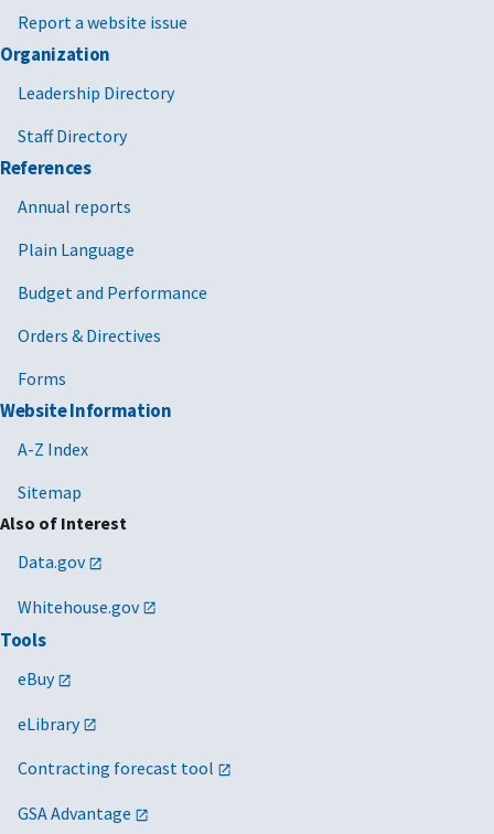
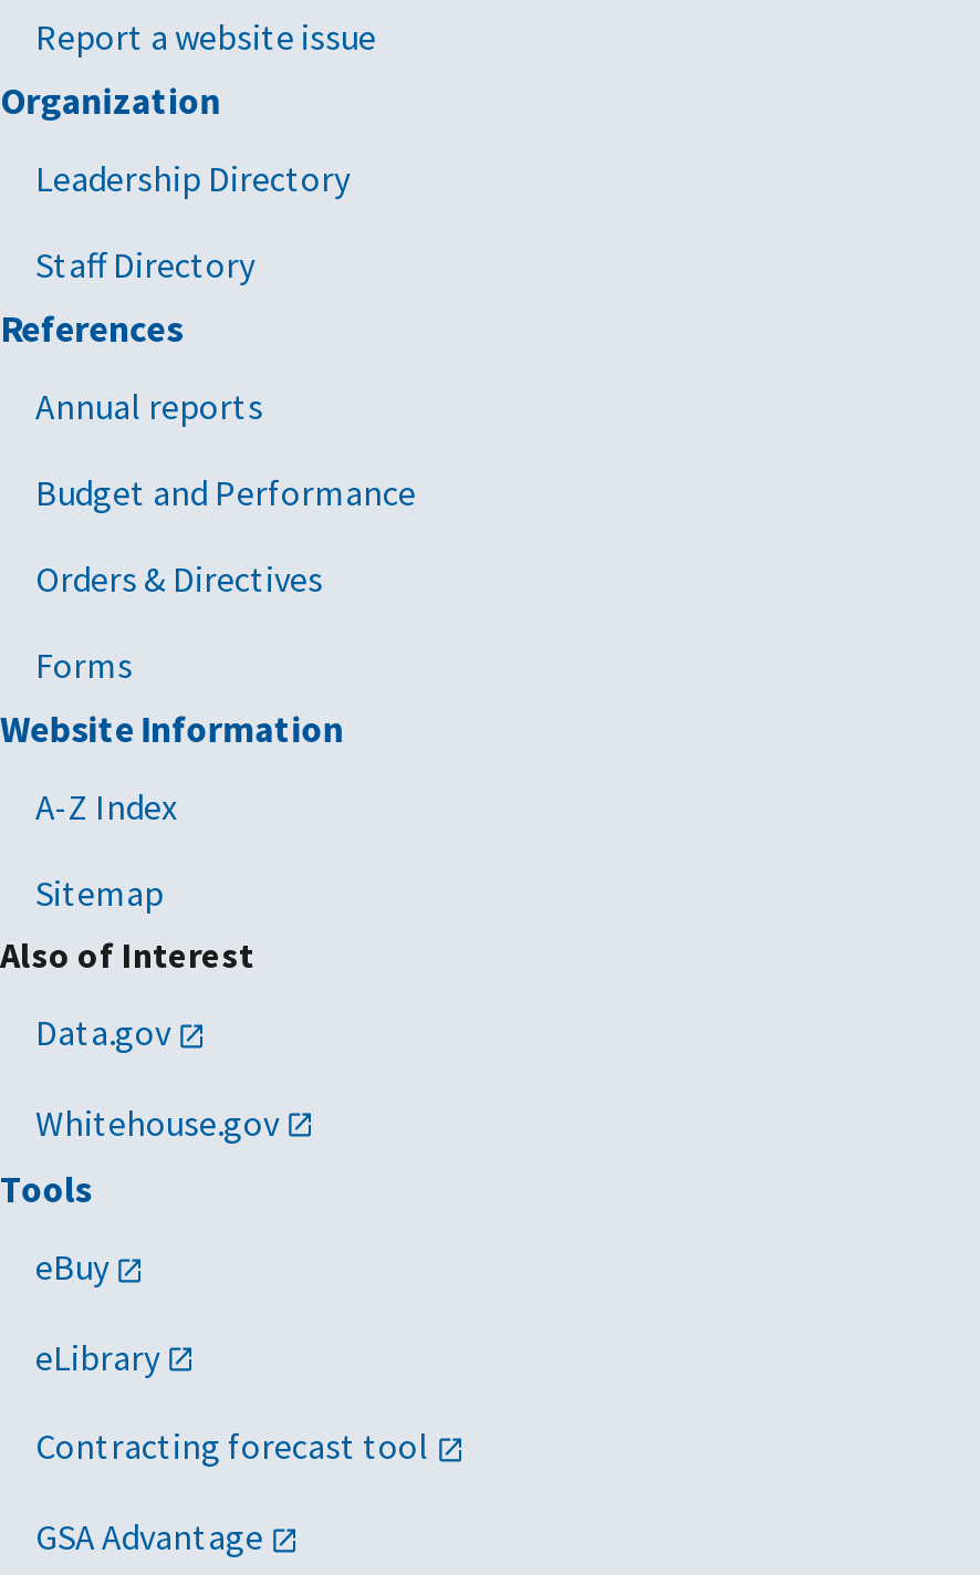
- Plain Language
